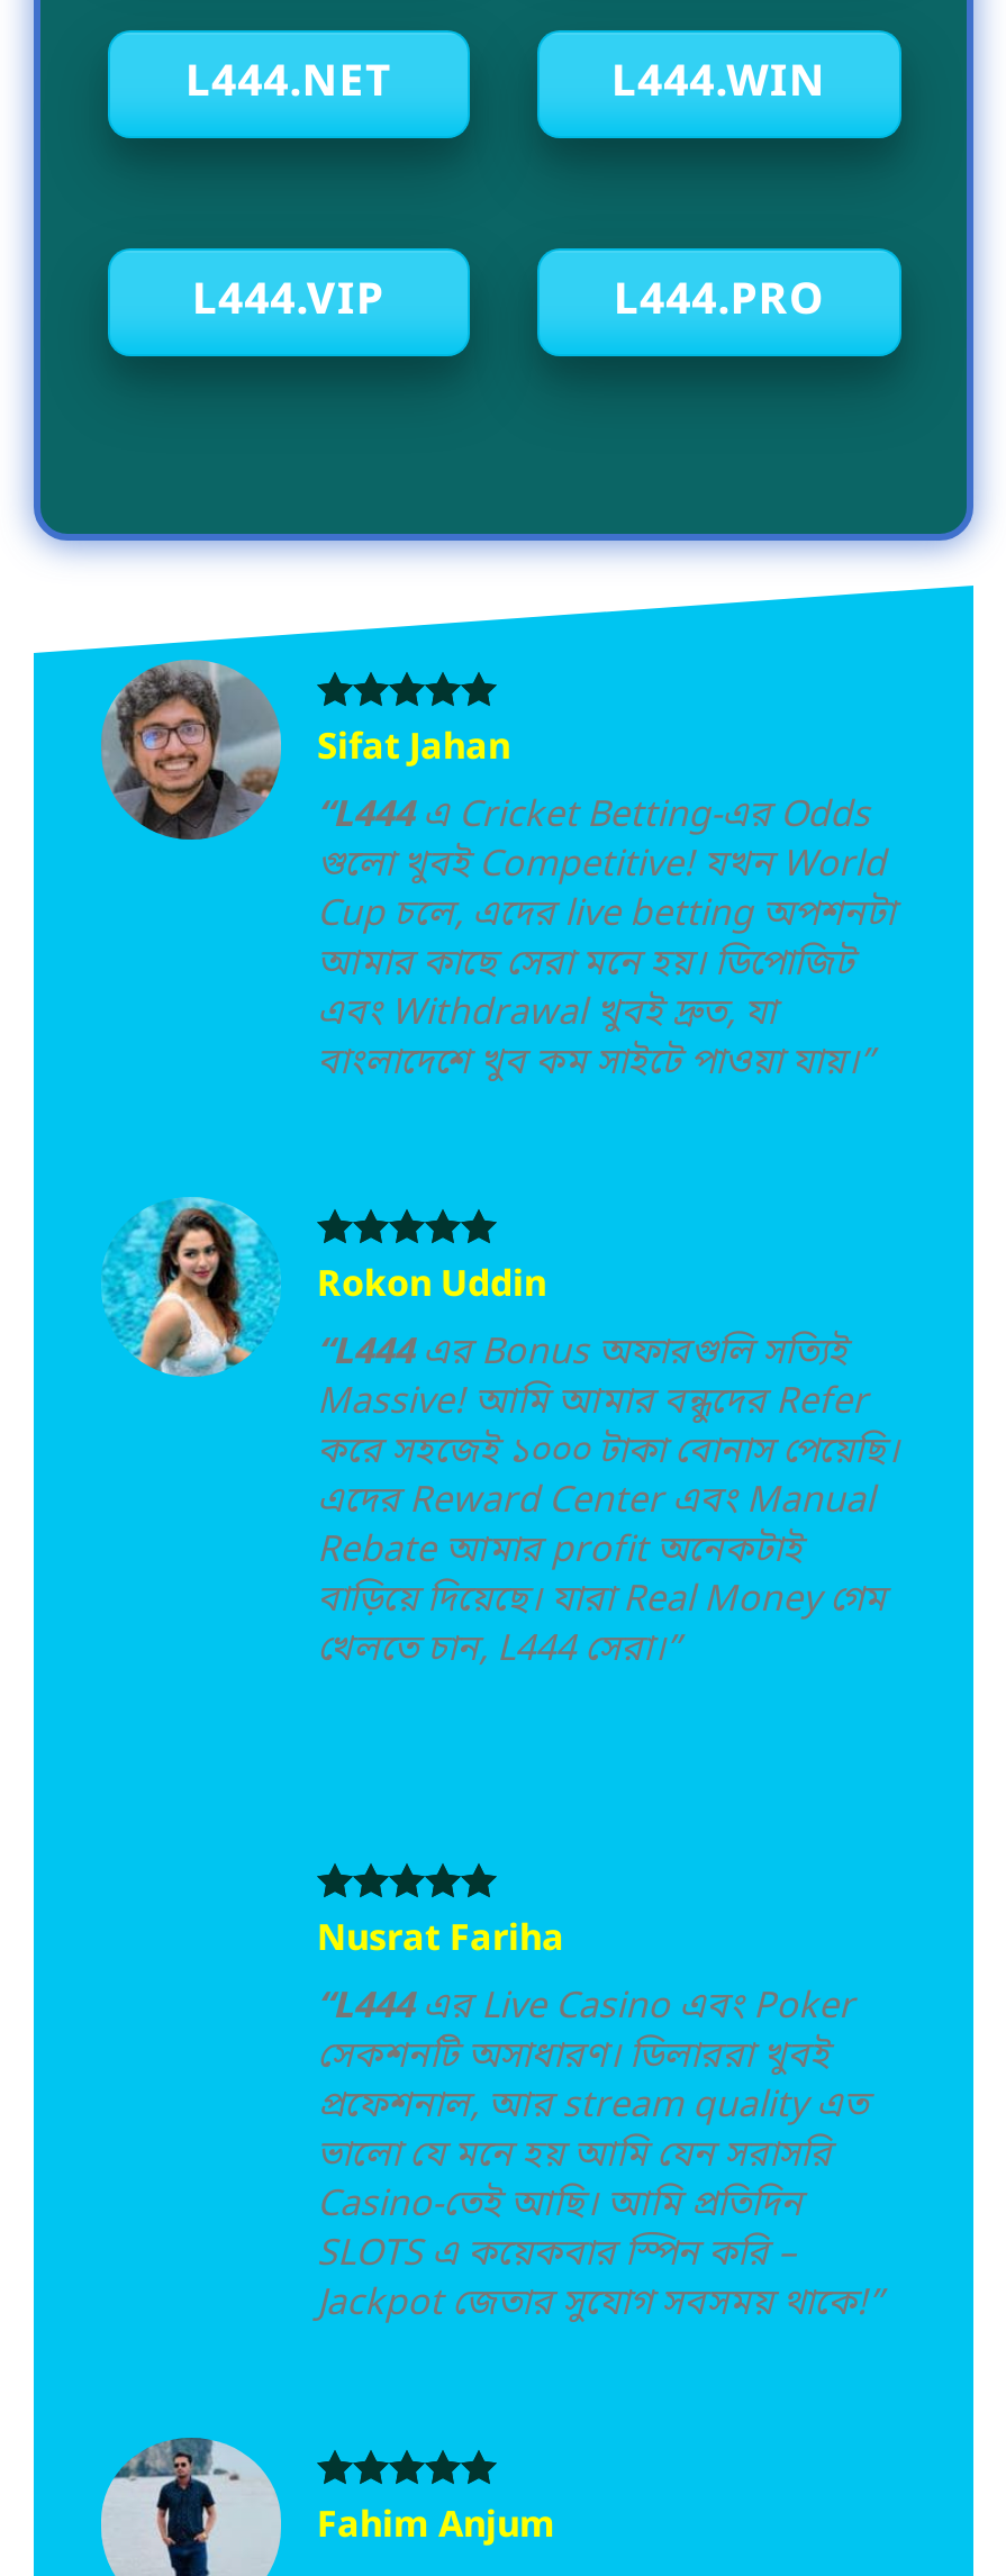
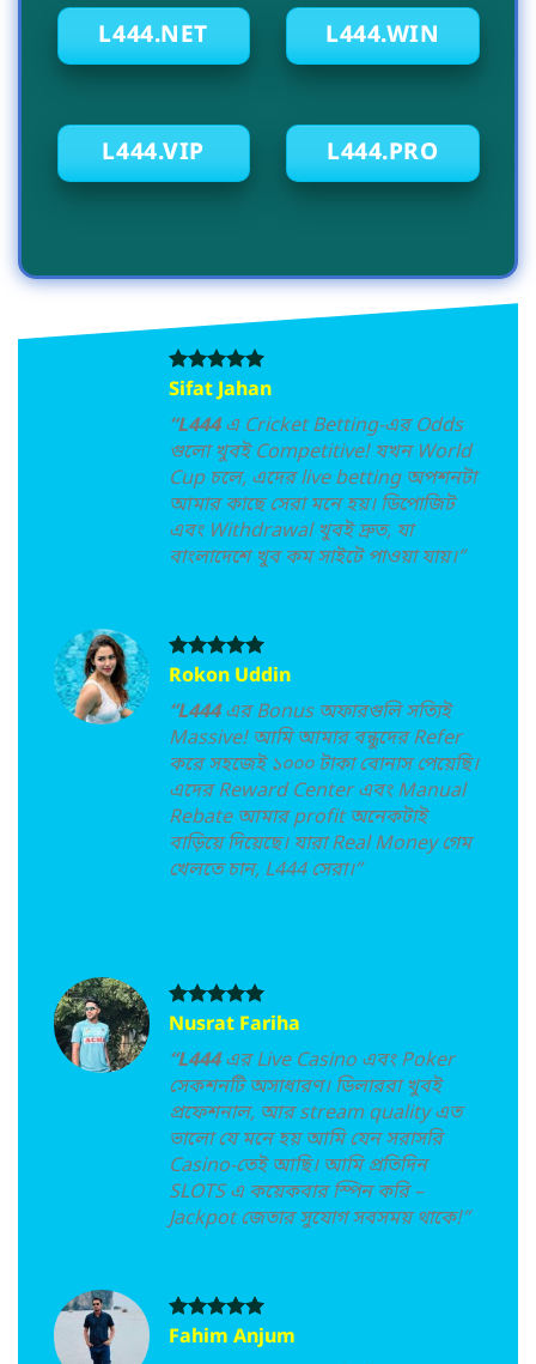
- [image]

+ [image]
